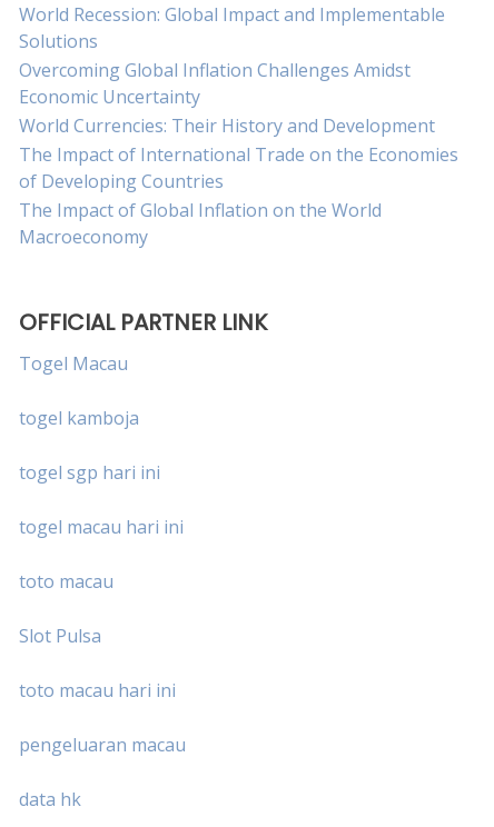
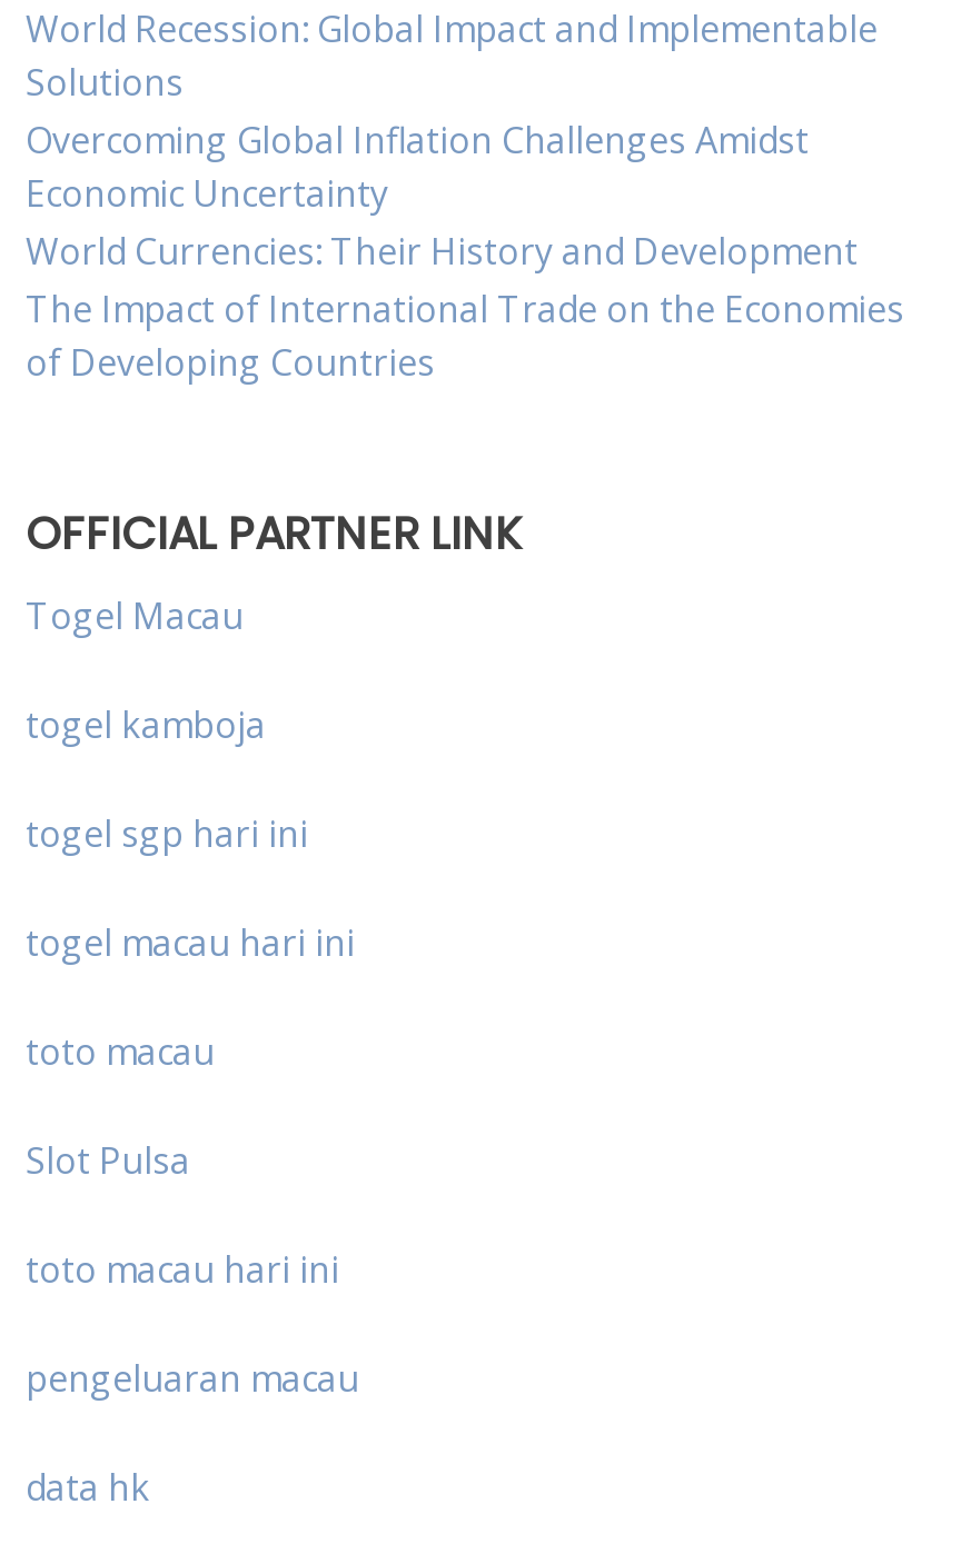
- The Impact of Global Inflation on the World
- Macroeconomy
